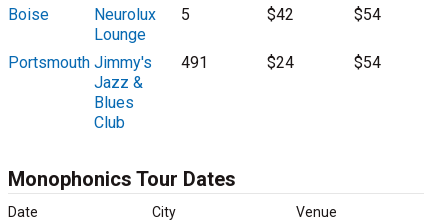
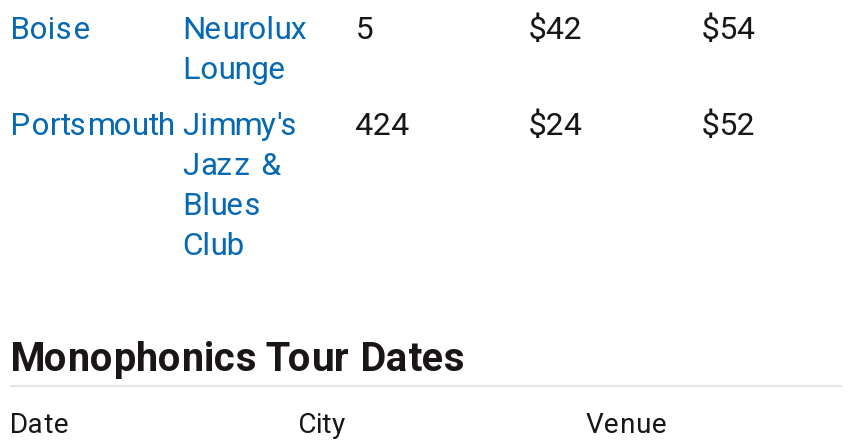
- Portsmouth Jimmy's 491
+ Portsmouth Jimmy's 424

- $54
+ $52
